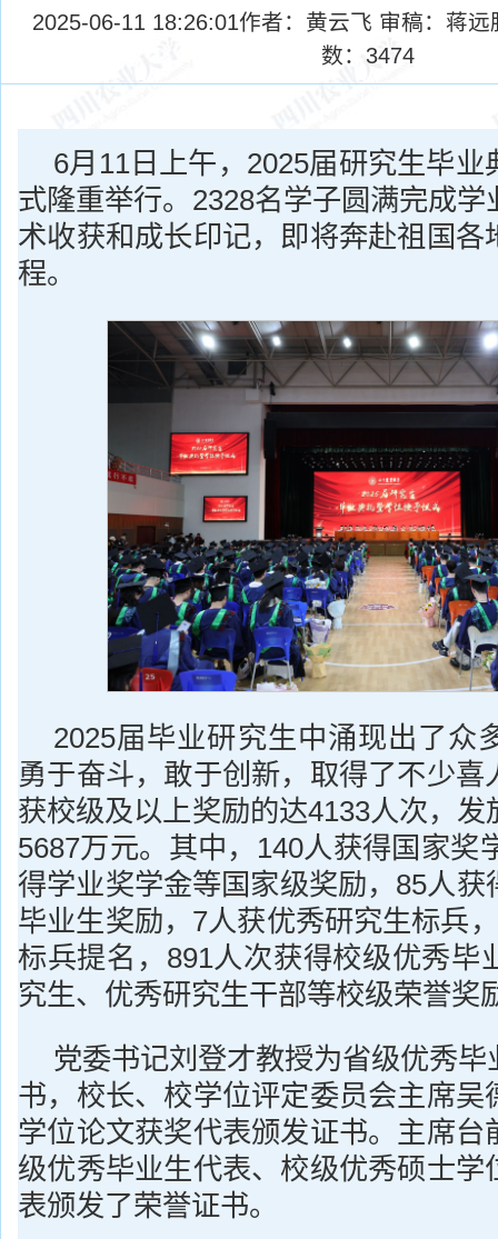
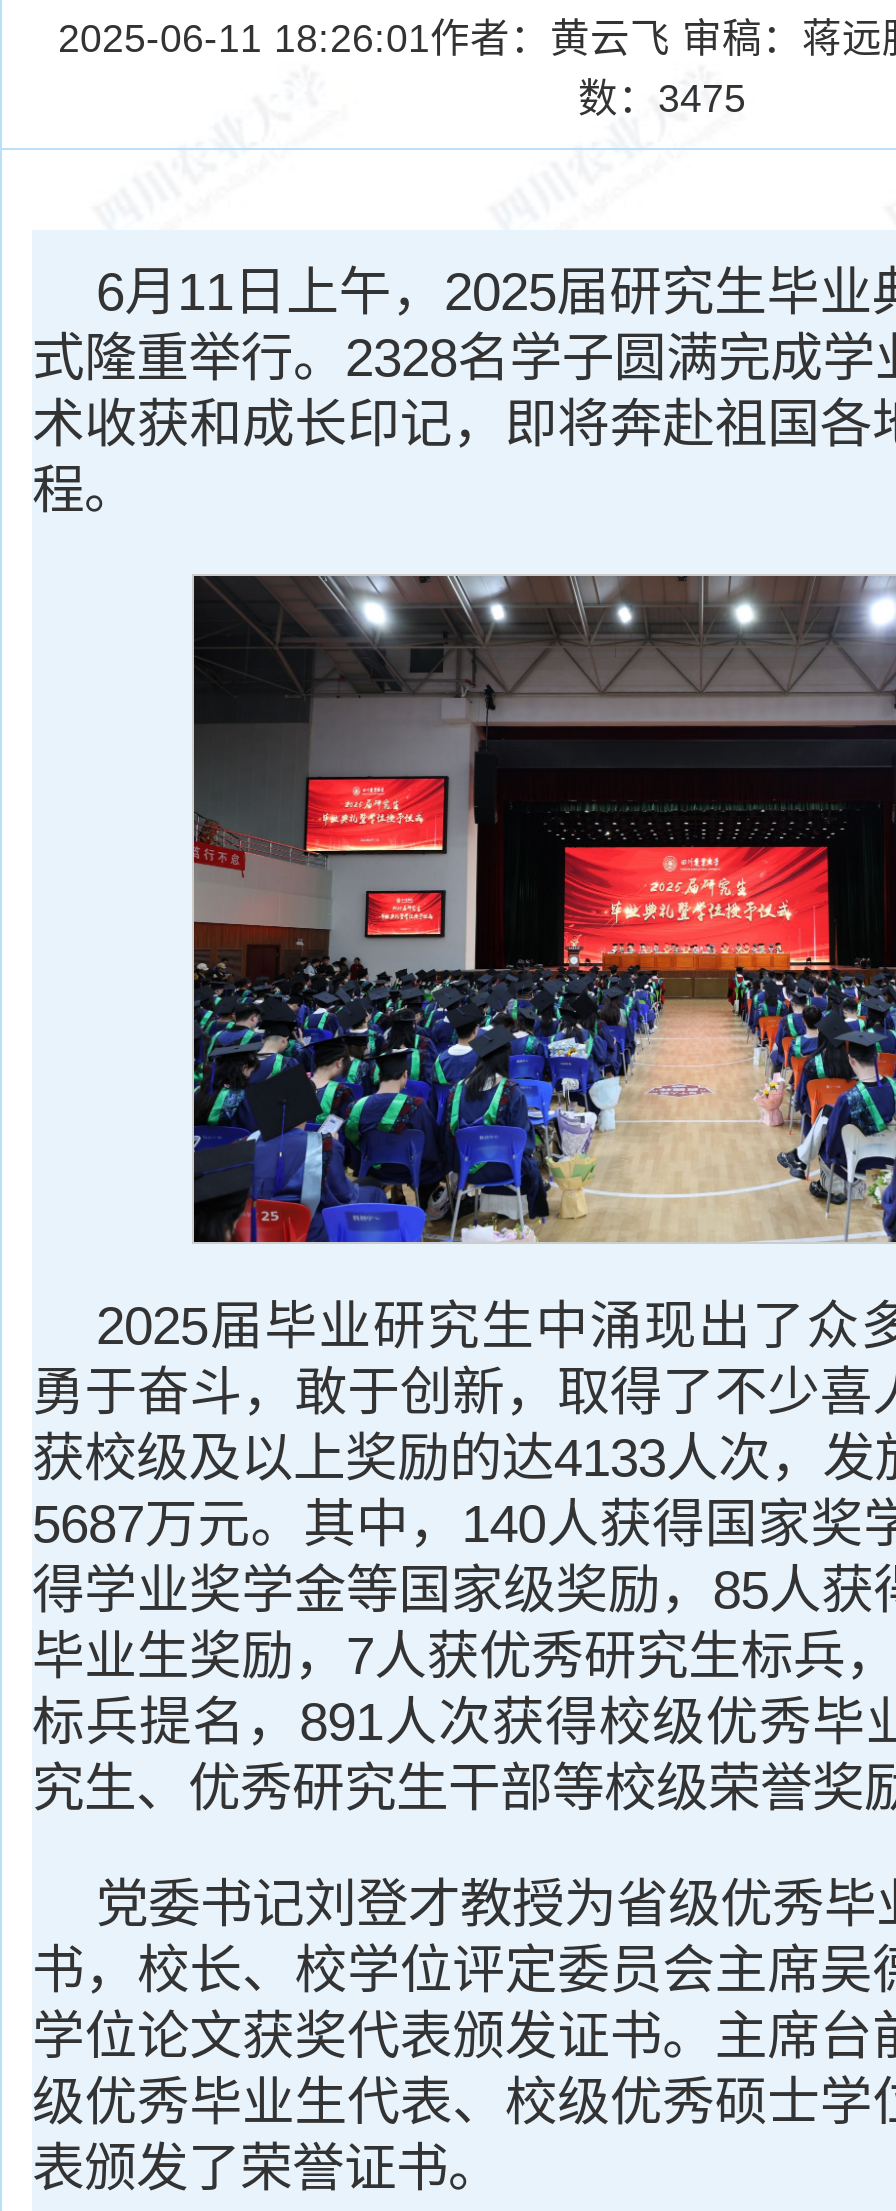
- 数：3474
+ 数：3475
